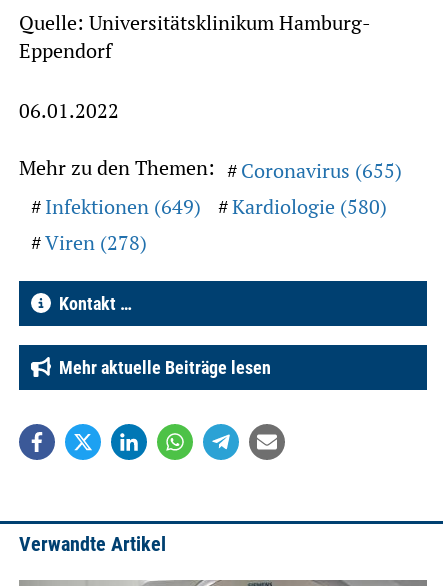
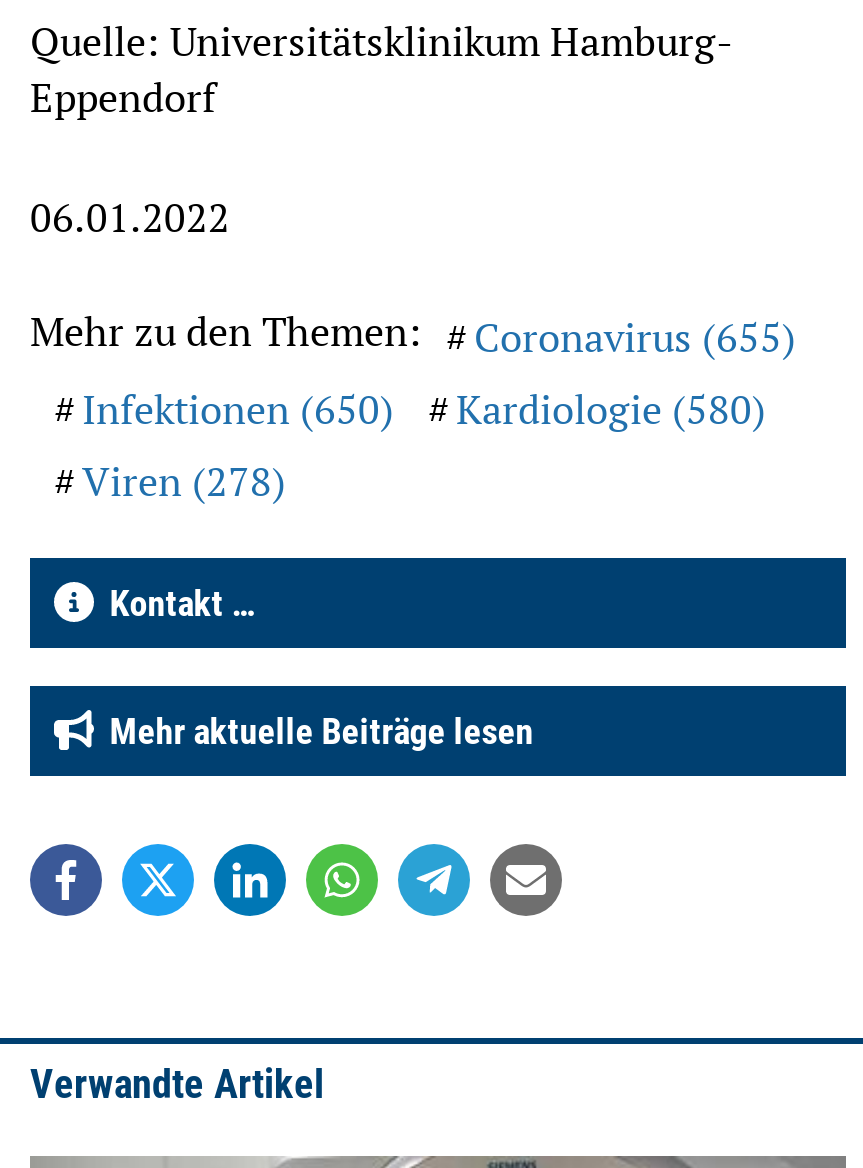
- Infektionen (649) Kardiologie (580)
+ Infektionen (650) Kardiologie (580)
